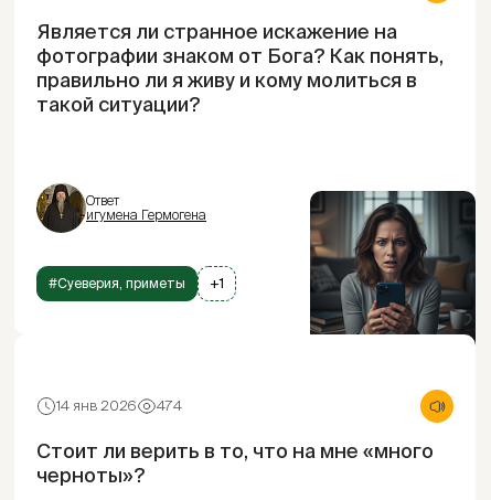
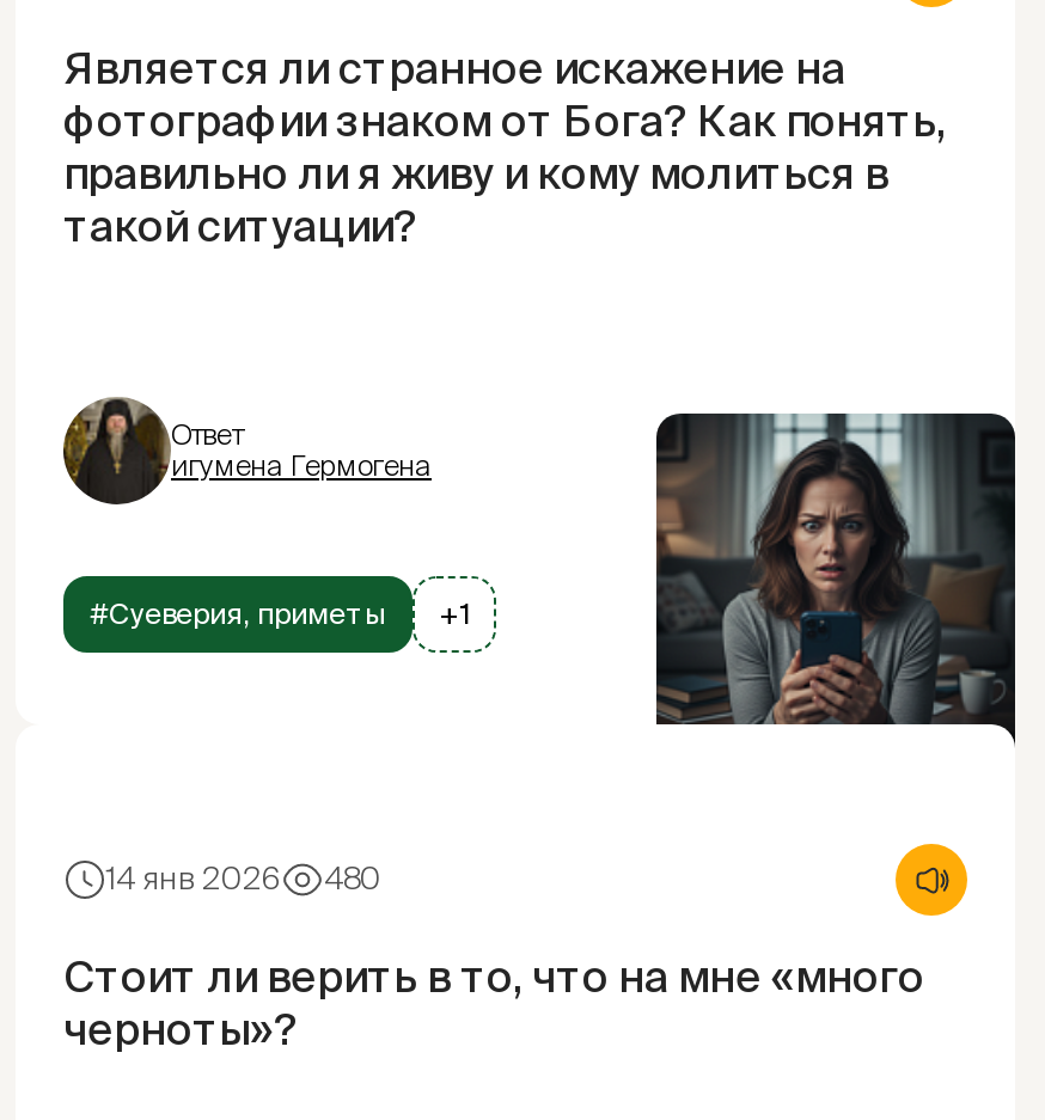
- 14 янв 2026 474
+ 14 янв 2026 480
